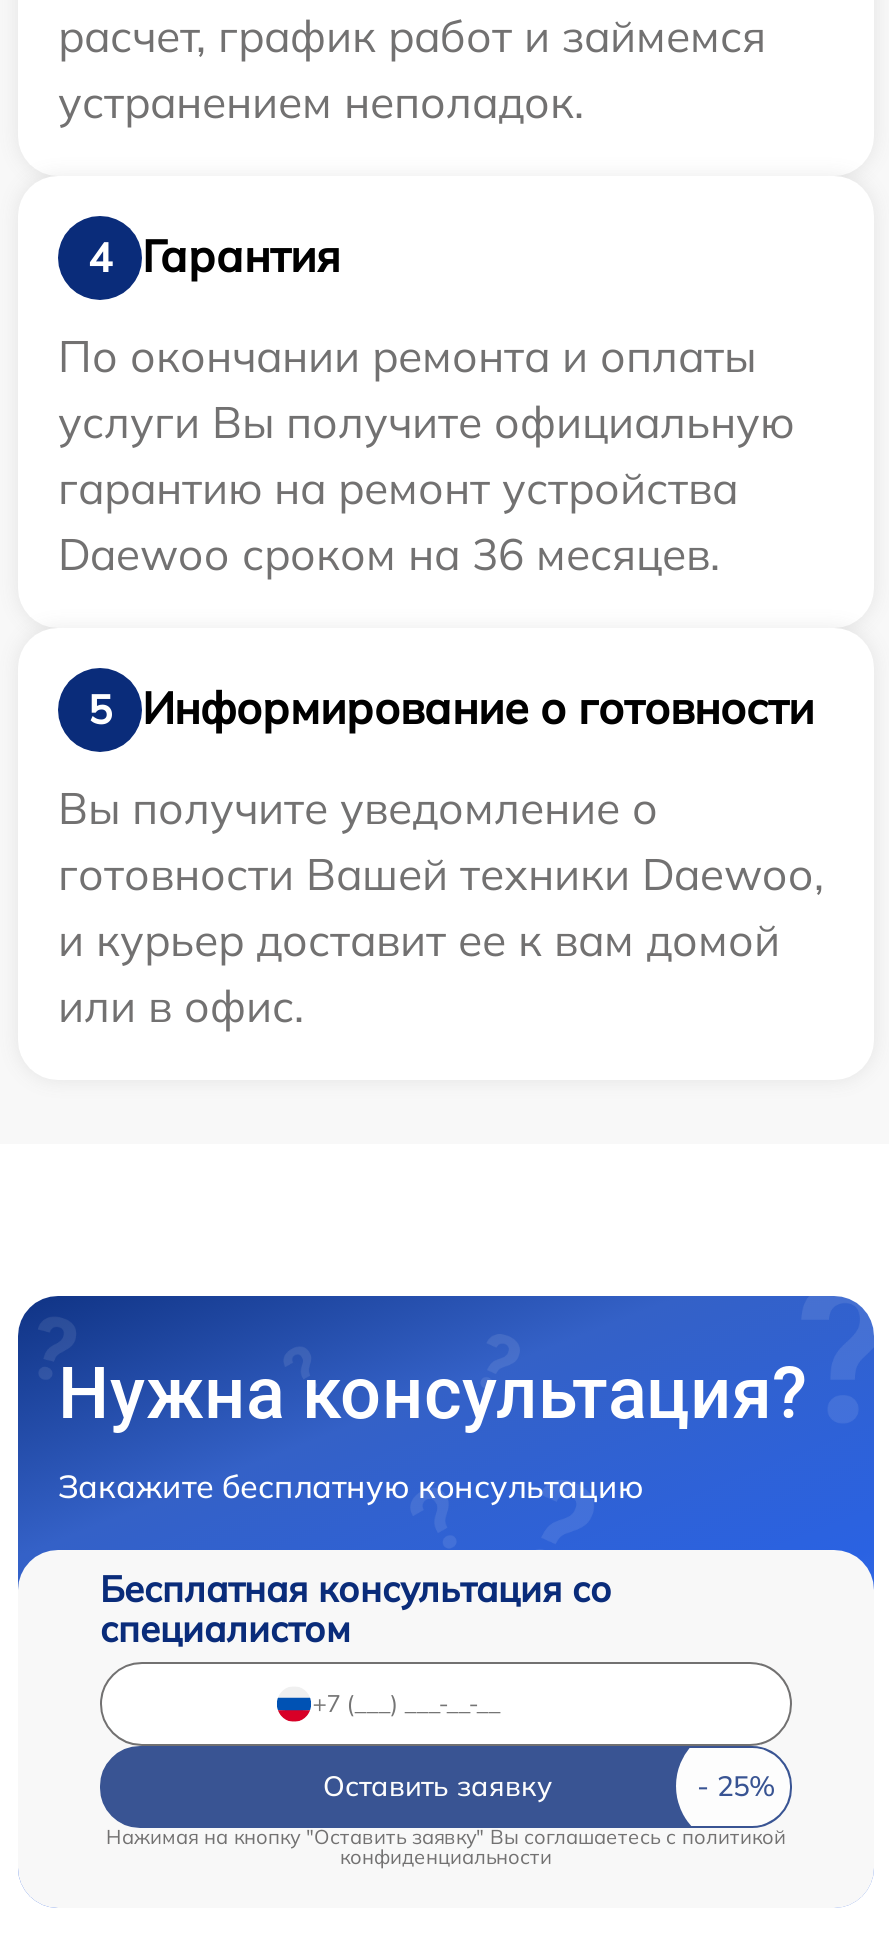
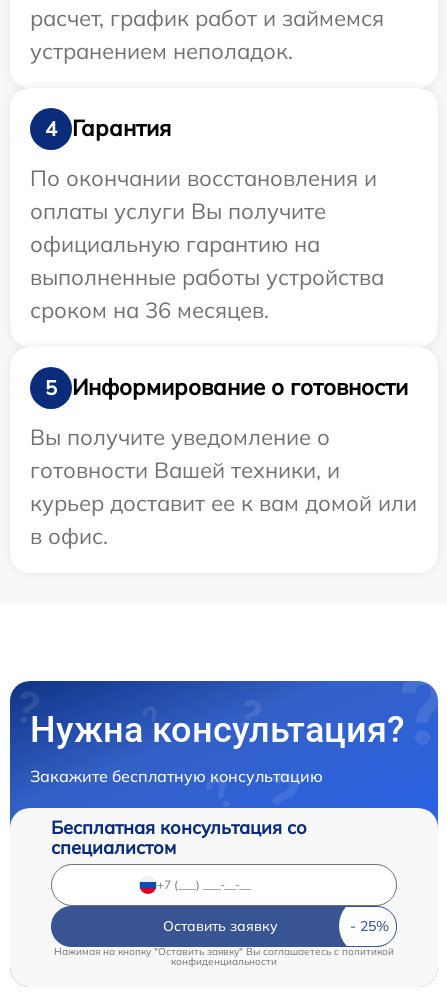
- По окончании ремонта и оплаты
- услуги Вы получите официальную
- гарантию на ремонт устройства
- Daewoo сроком на 36 месяцев.
+ По окончании восстановления и
+ оплаты услуги Вы получите
+ официальную гарантию на
+ выполненные работы устройства
+ сроком на 36 месяцев.

- готовности Вашей техники Daewoo,
- и курьер доставит ее к вам домой
- или в офис.
+ готовности Вашей техники, и
+ курьер доставит ее к вам домой или
+ в офис.
